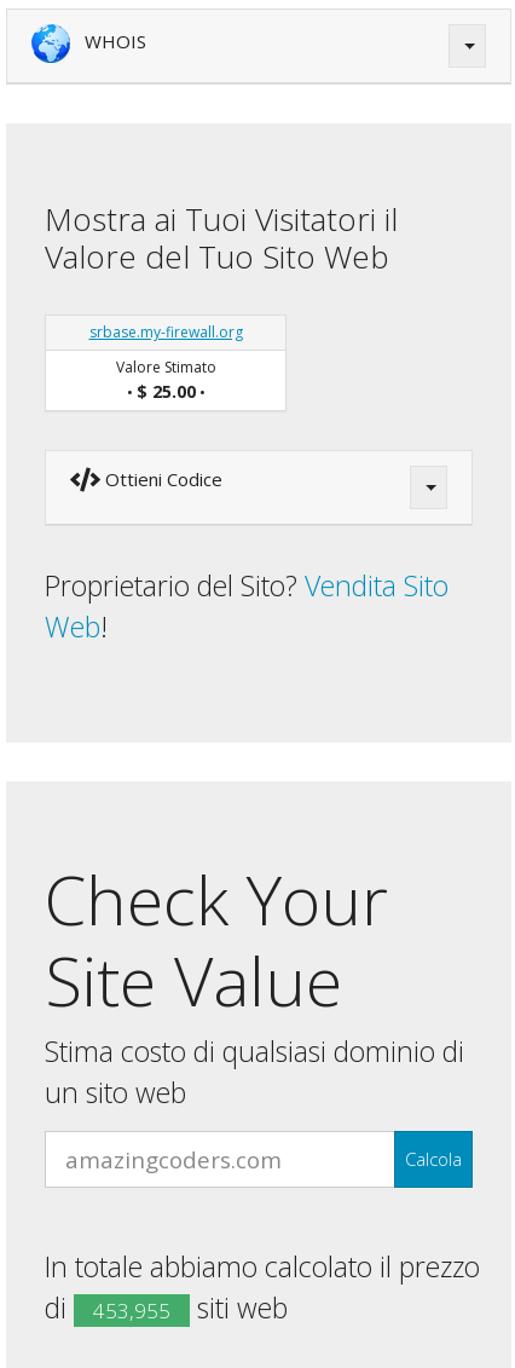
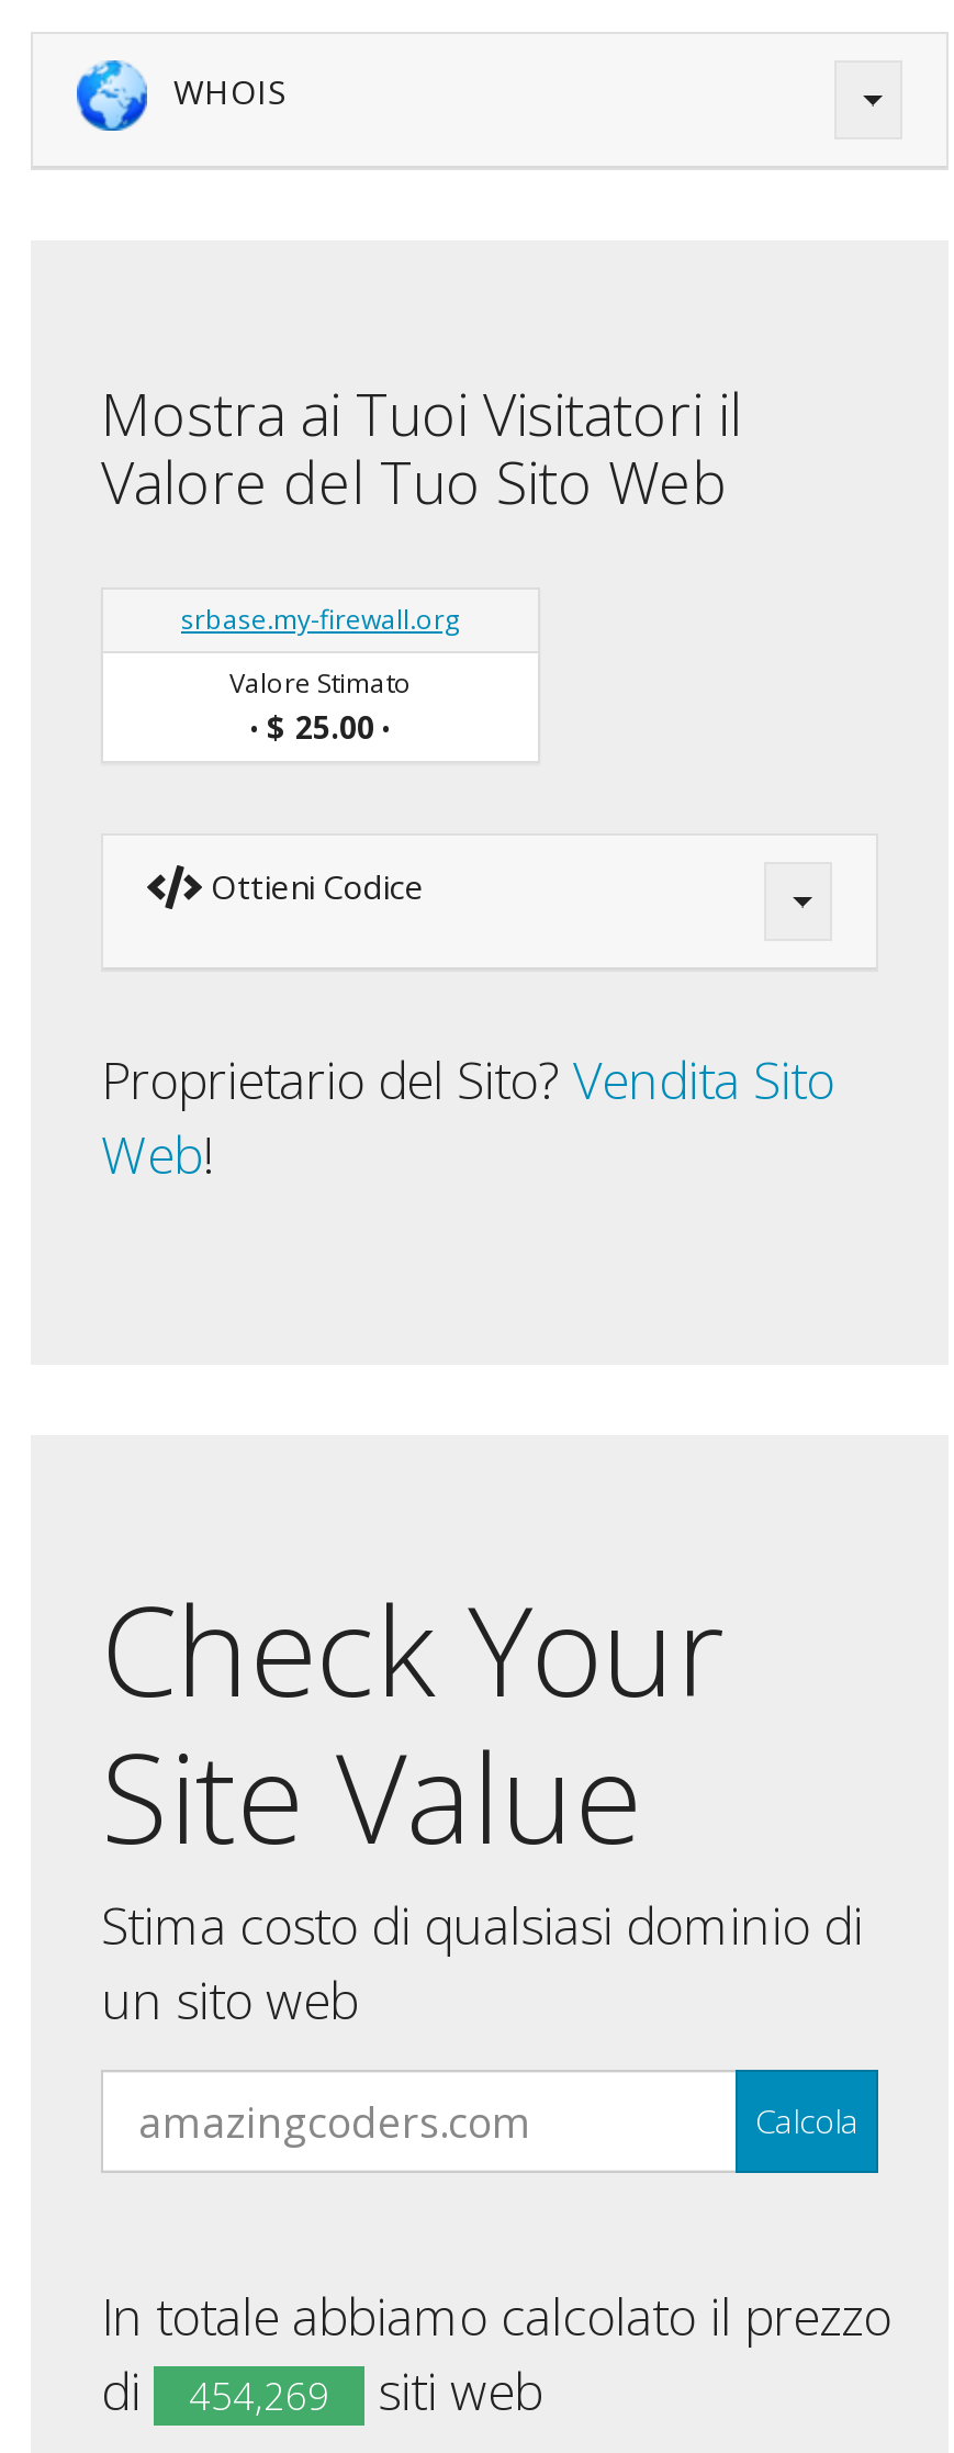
- di 453,955 siti web
+ di 454,269 siti web
